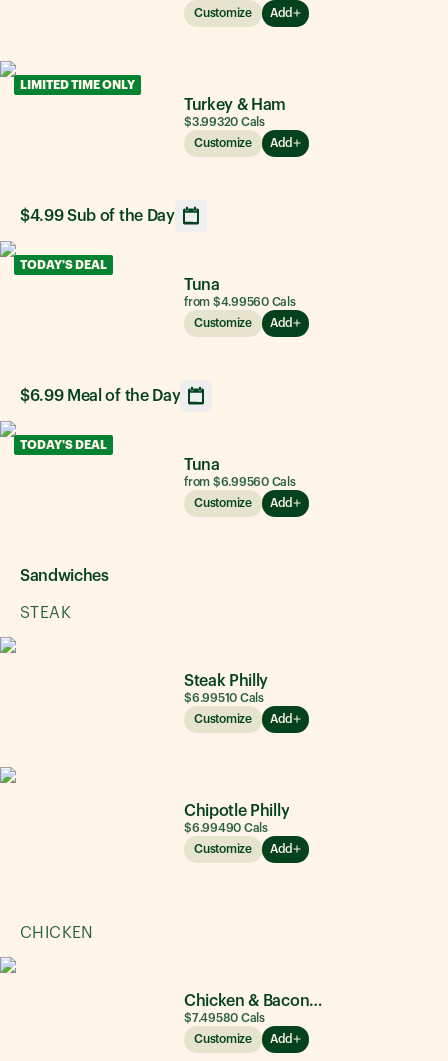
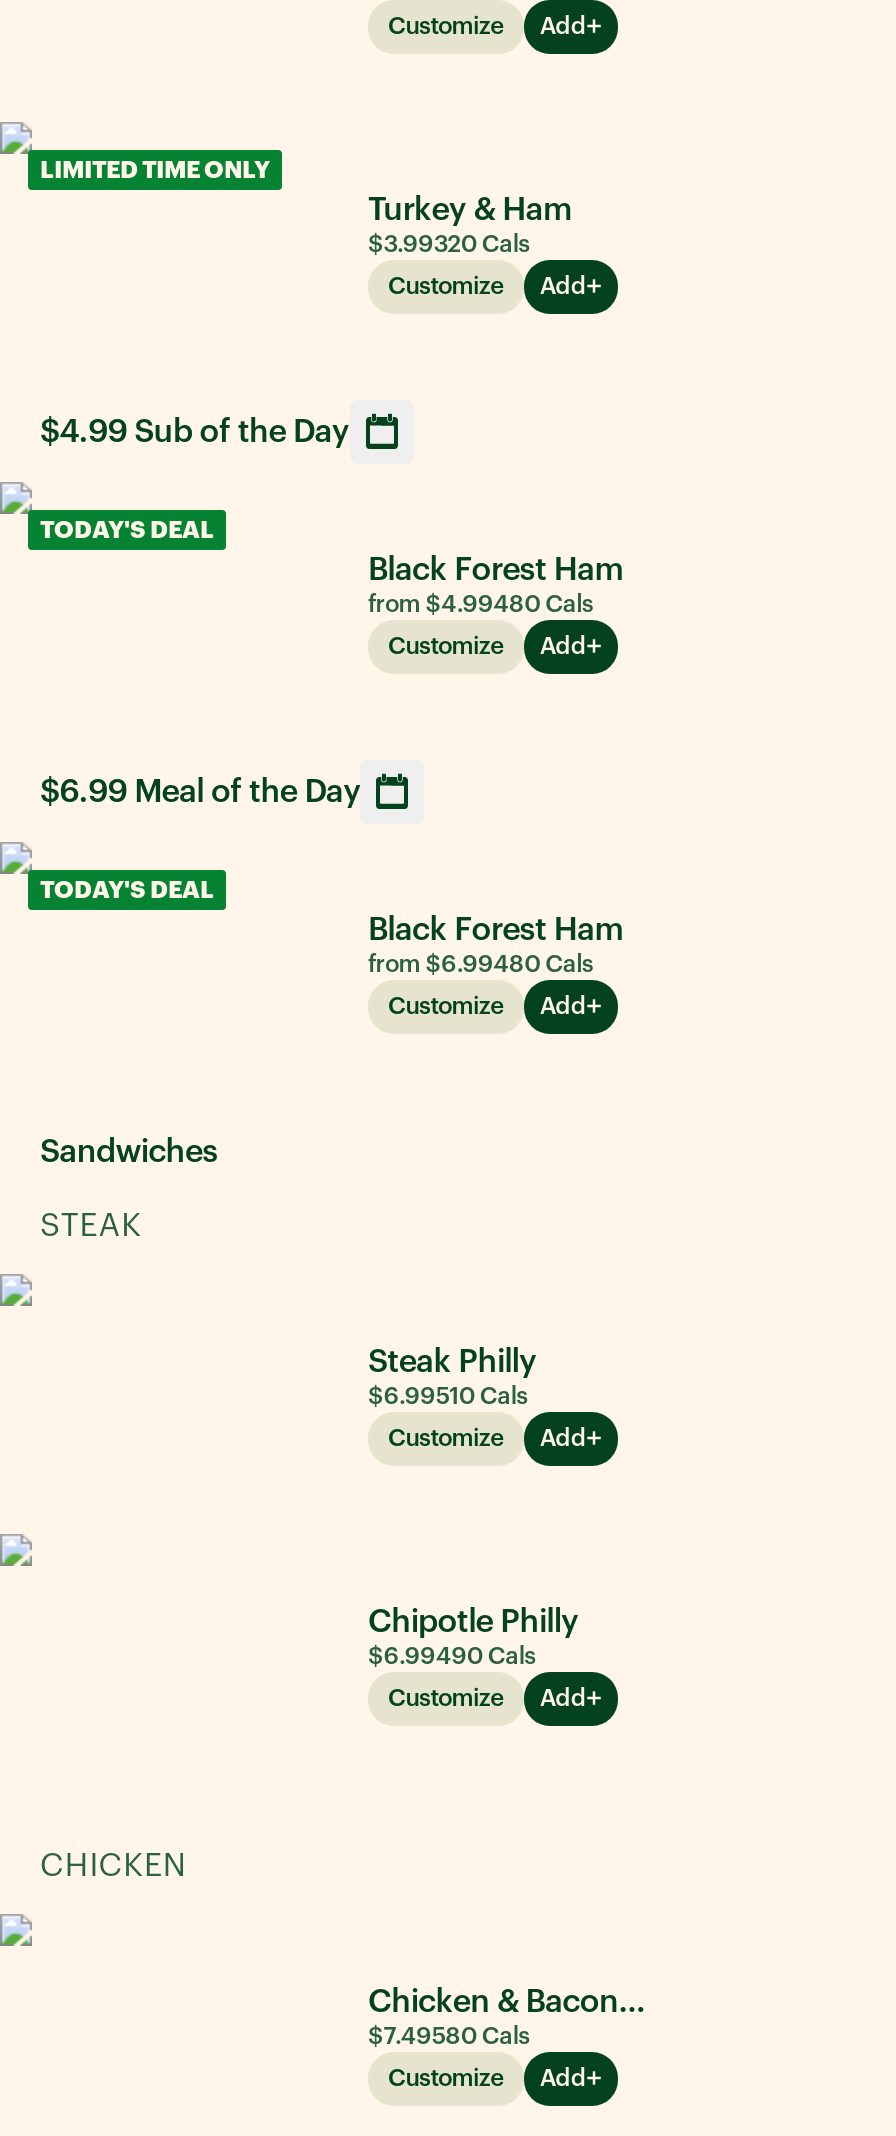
- Tuna
- from $4.99560 Cals
+ Black Forest Ham
+ from $4.99480 Cals

- Tuna
- from $6.99560 Cals
+ Black Forest Ham
+ from $6.99480 Cals
